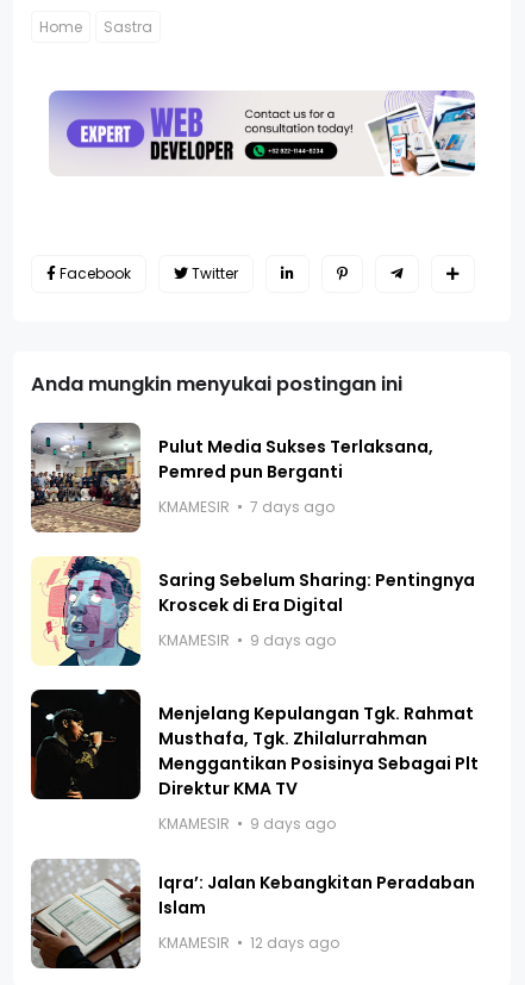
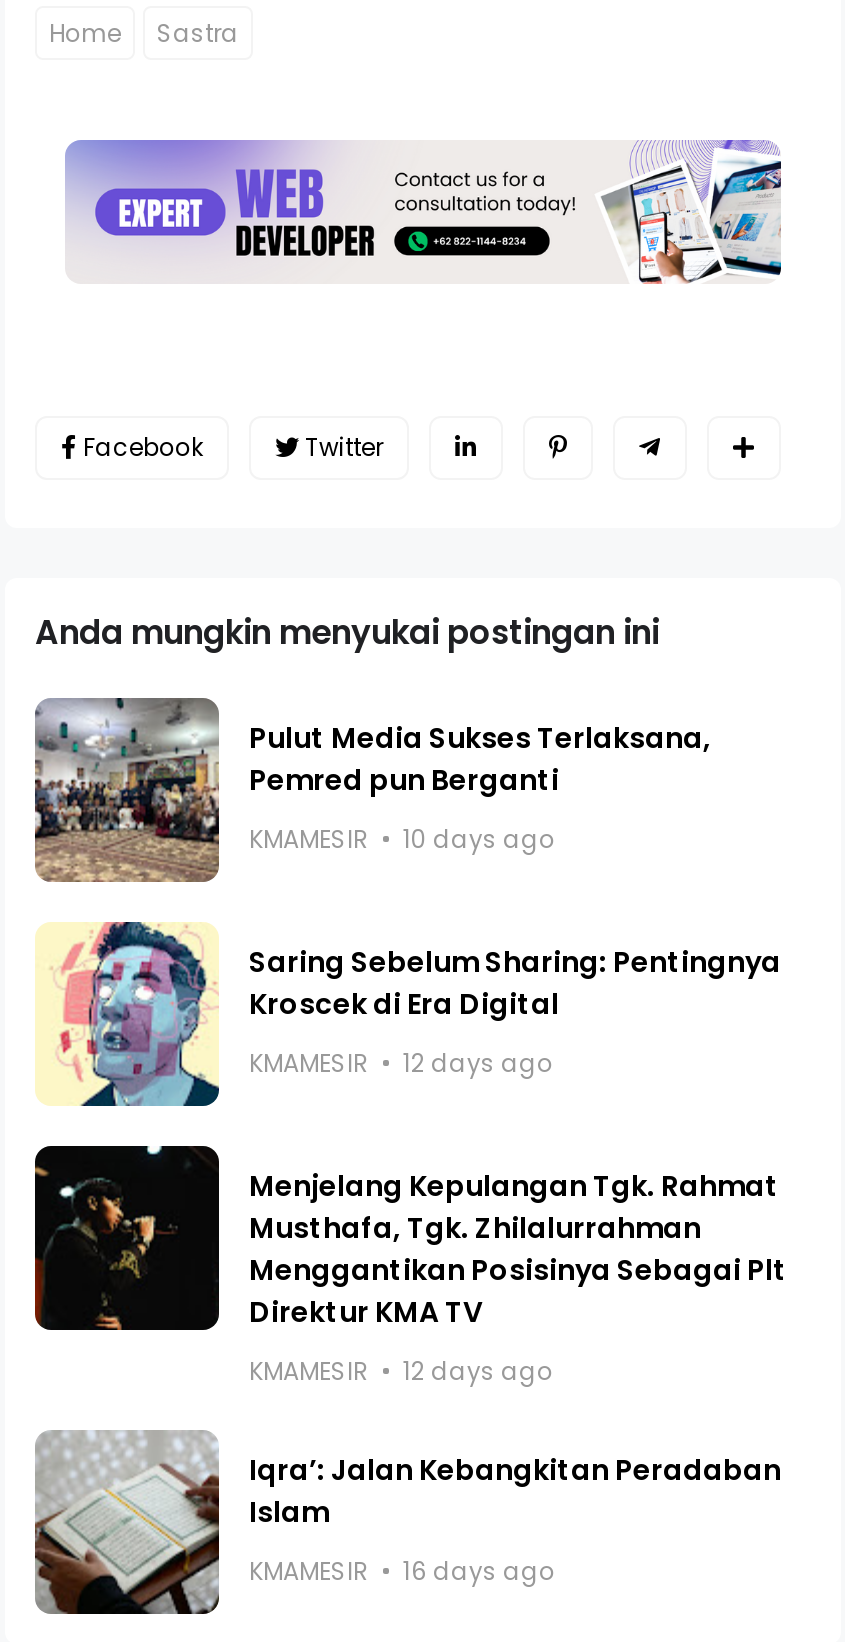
- KMAMESIR 7 days ago
+ KMAMESIR 10 days ago

- KMAMESIR 9 days ago
+ KMAMESIR 12 days ago

- KMAMESIR 9 days ago
+ KMAMESIR 12 days ago

- KMAMESIR 12 days ago
+ KMAMESIR 16 days ago
